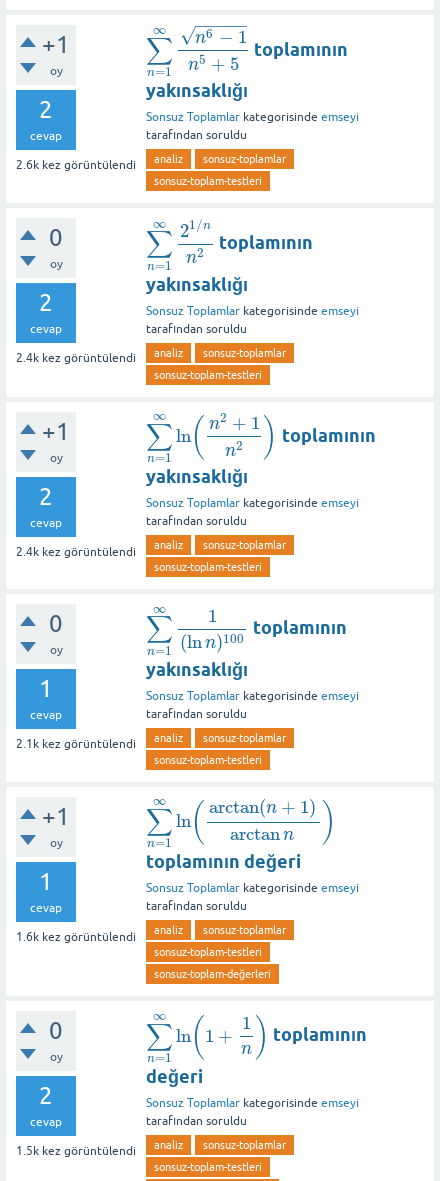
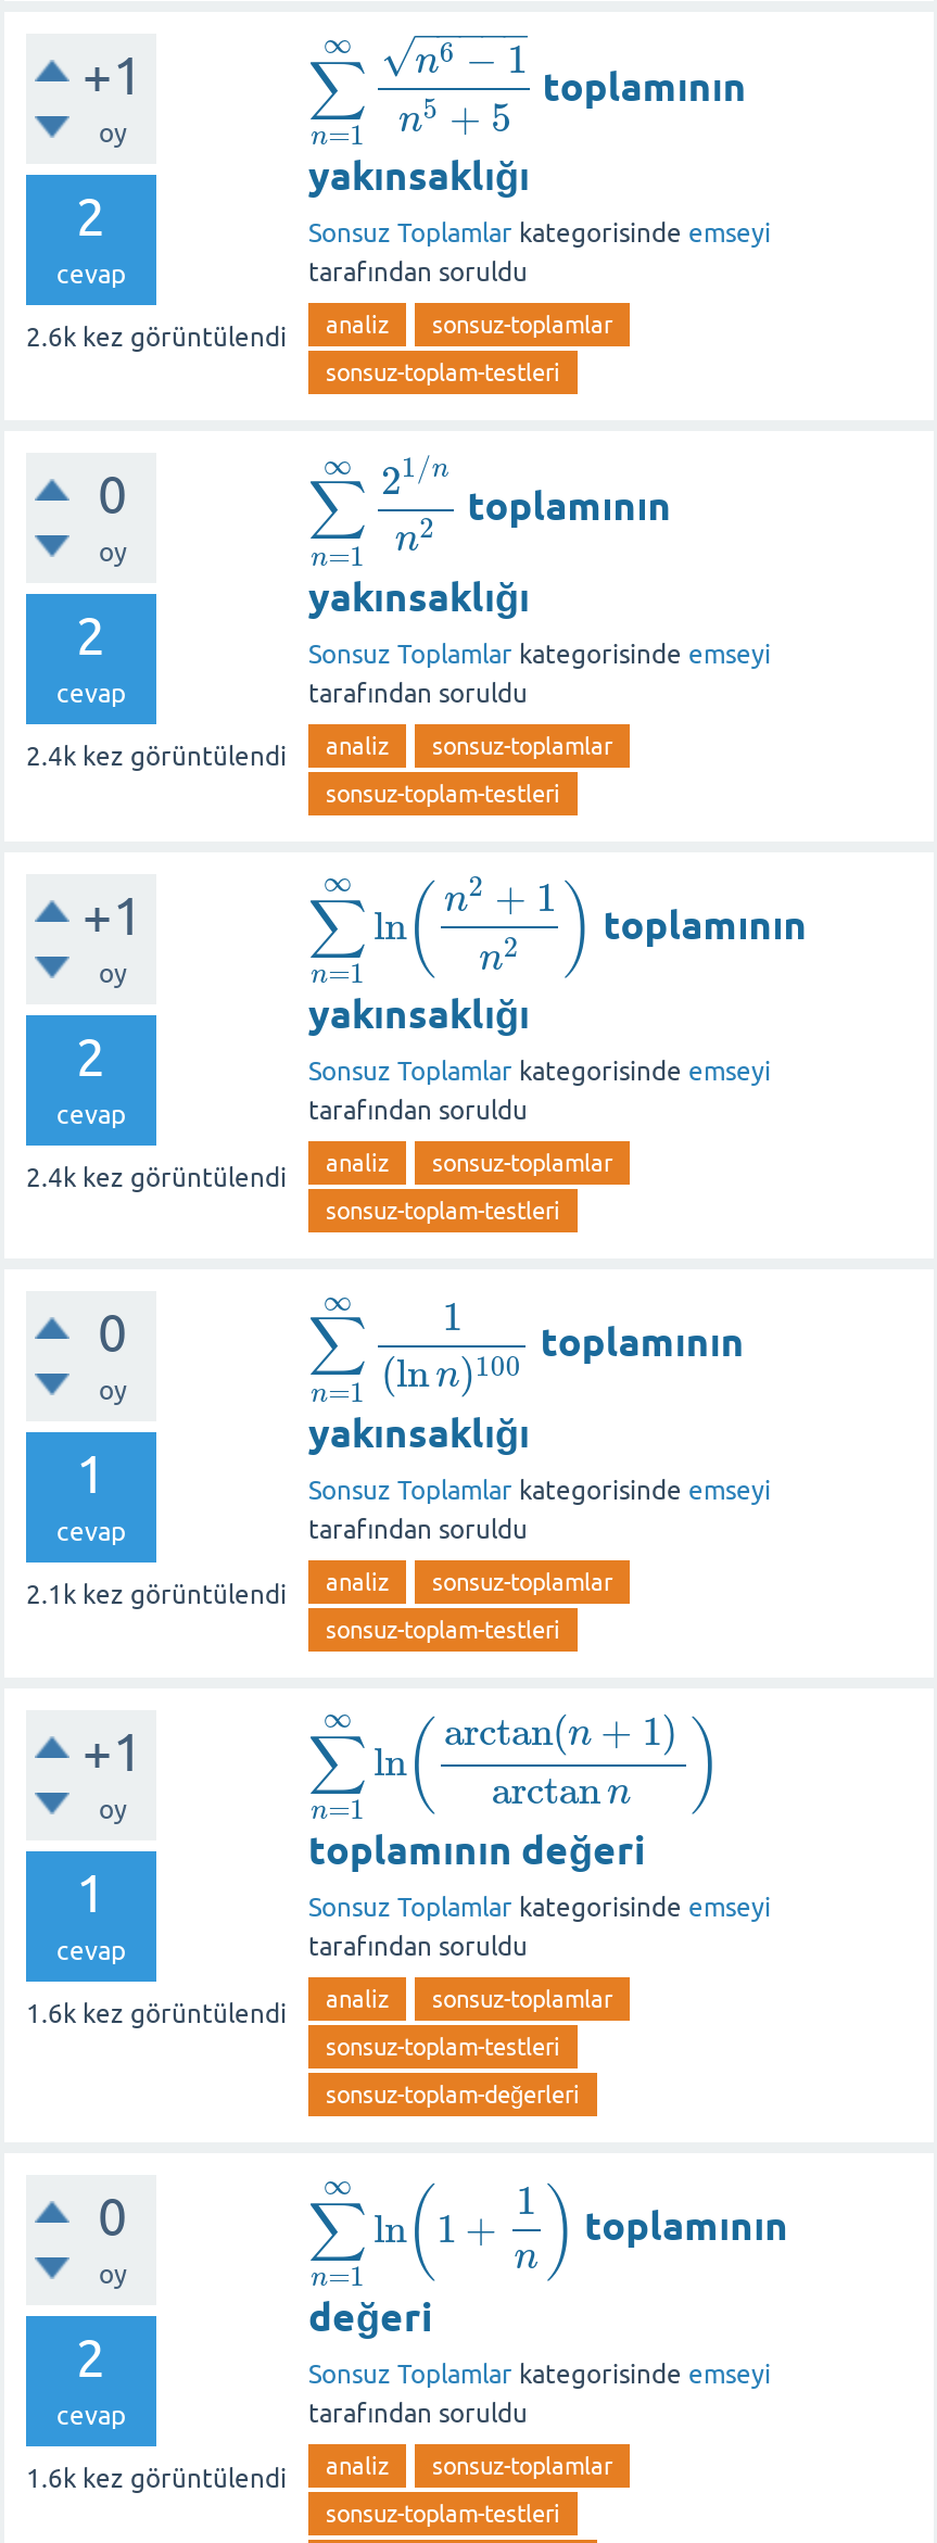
- 1.5k kez görüntülendi
+ 1.6k kez görüntülendi
